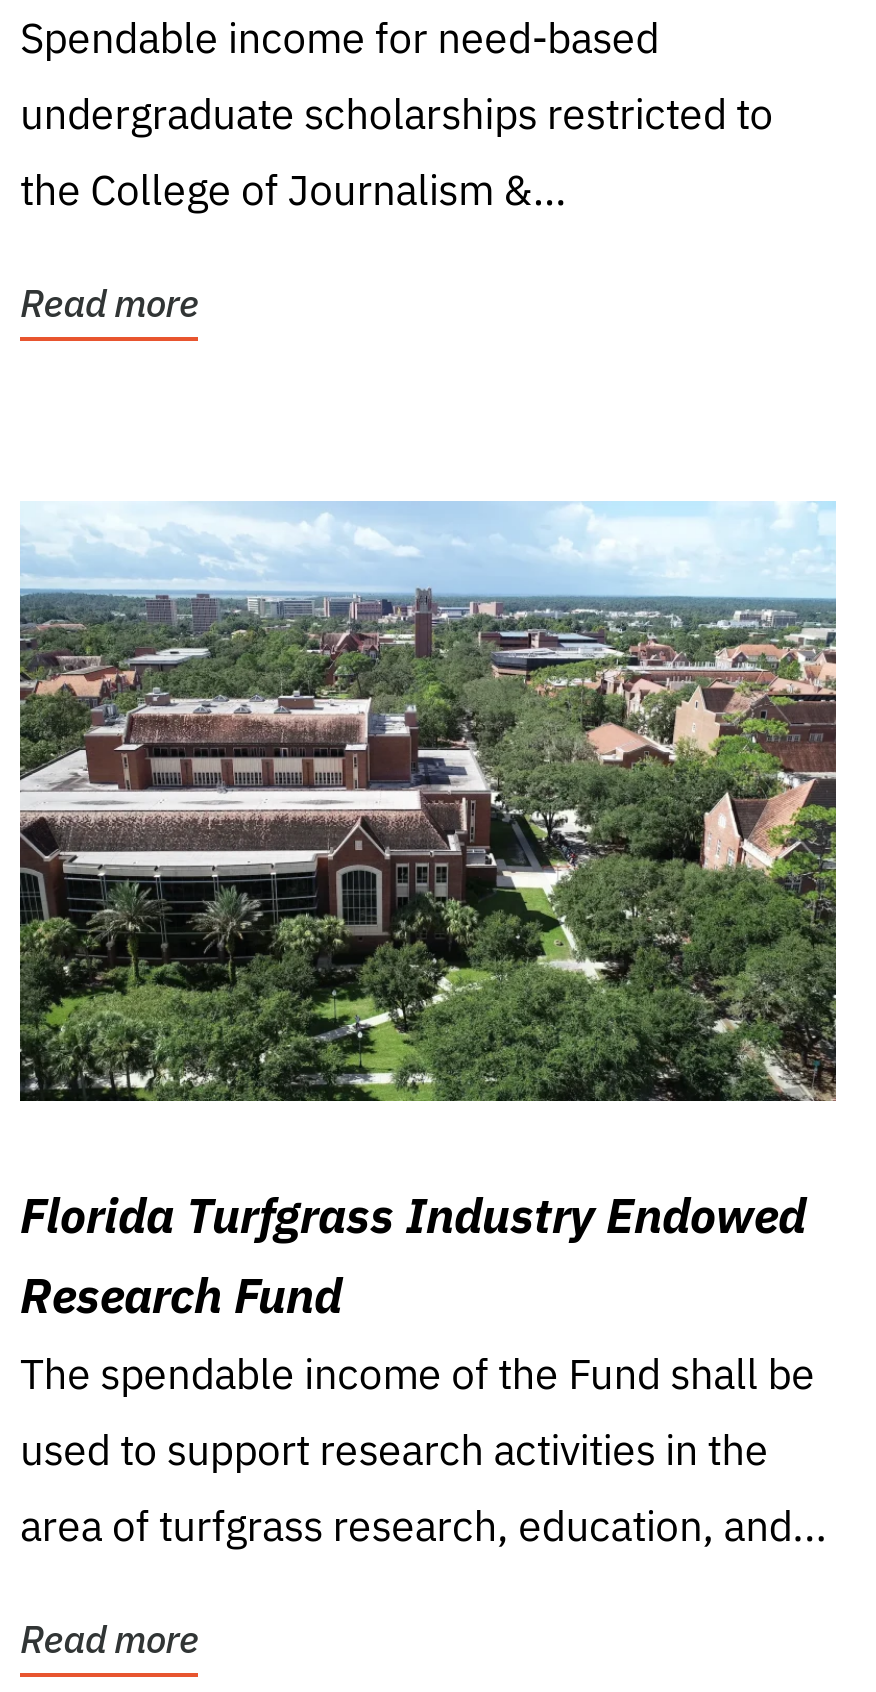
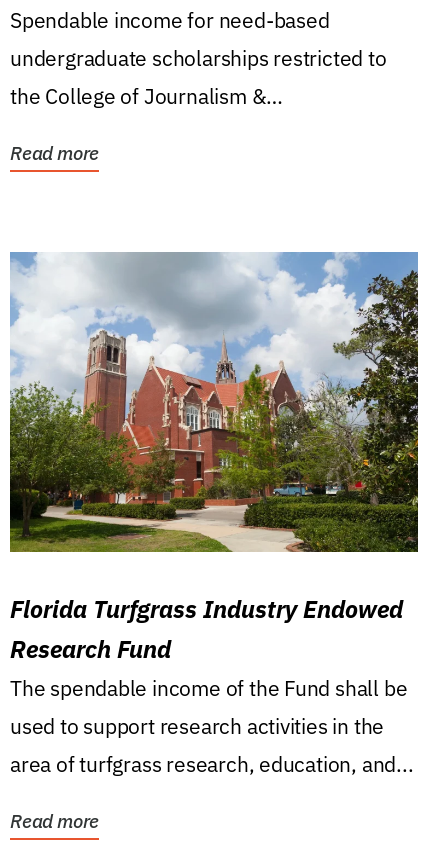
- [image]
+ [image]
